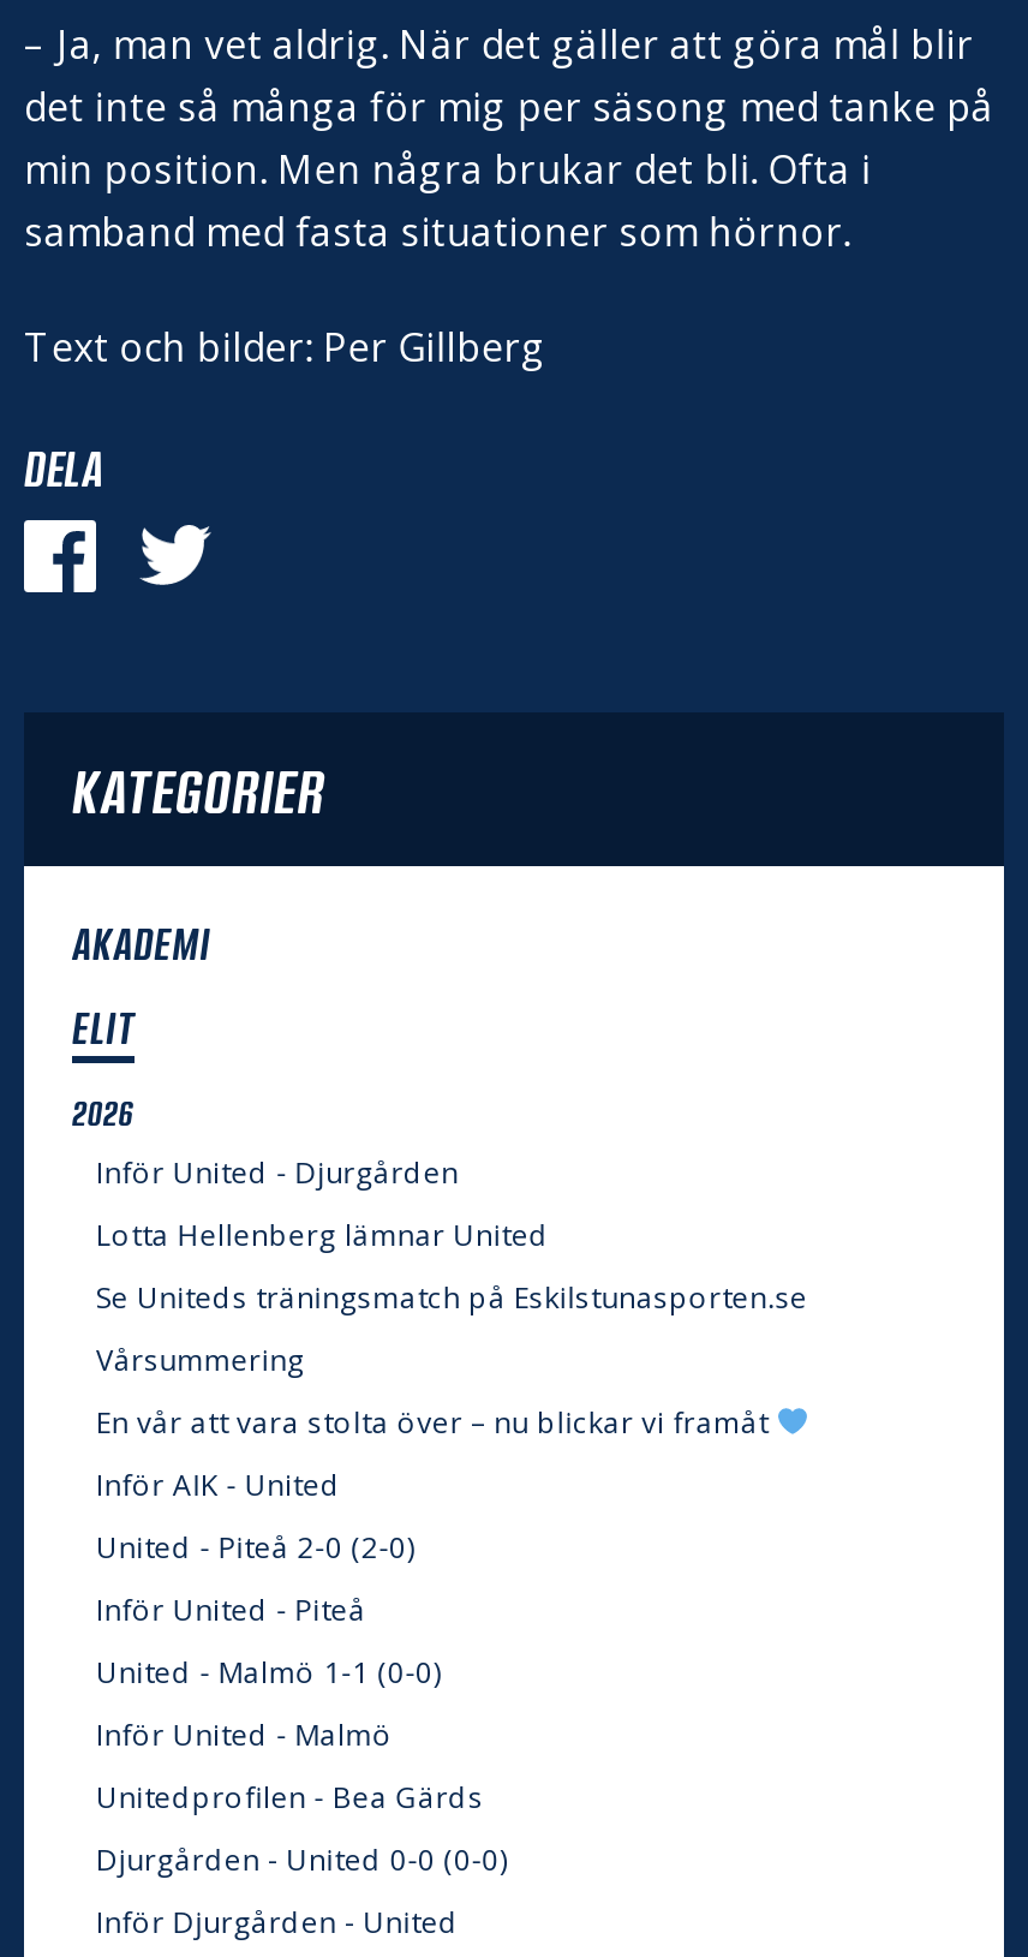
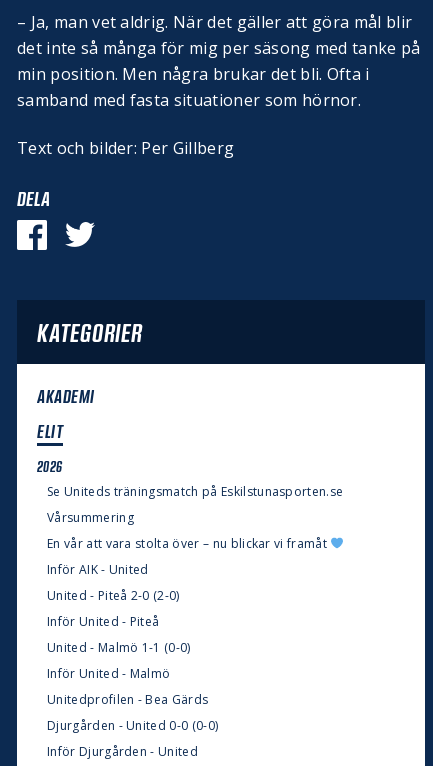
- Inför United - Djurgården
- Lotta Hellenberg lämnar United
